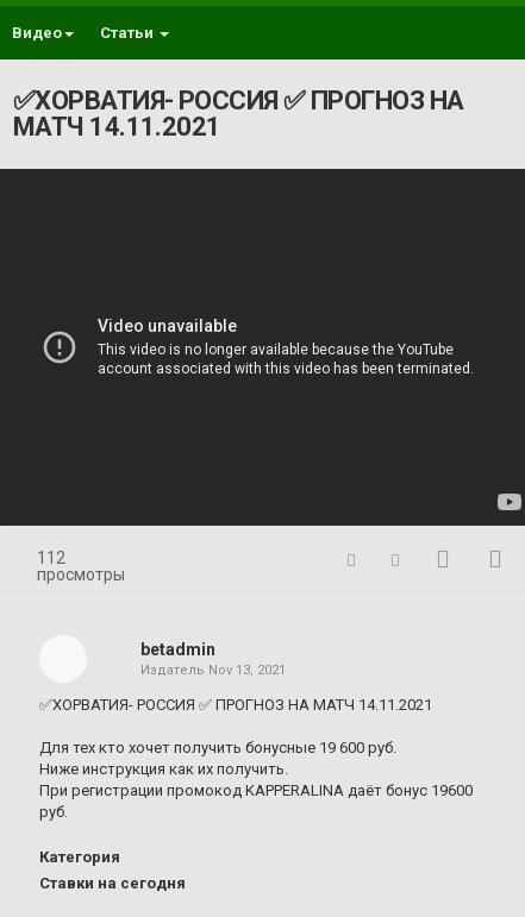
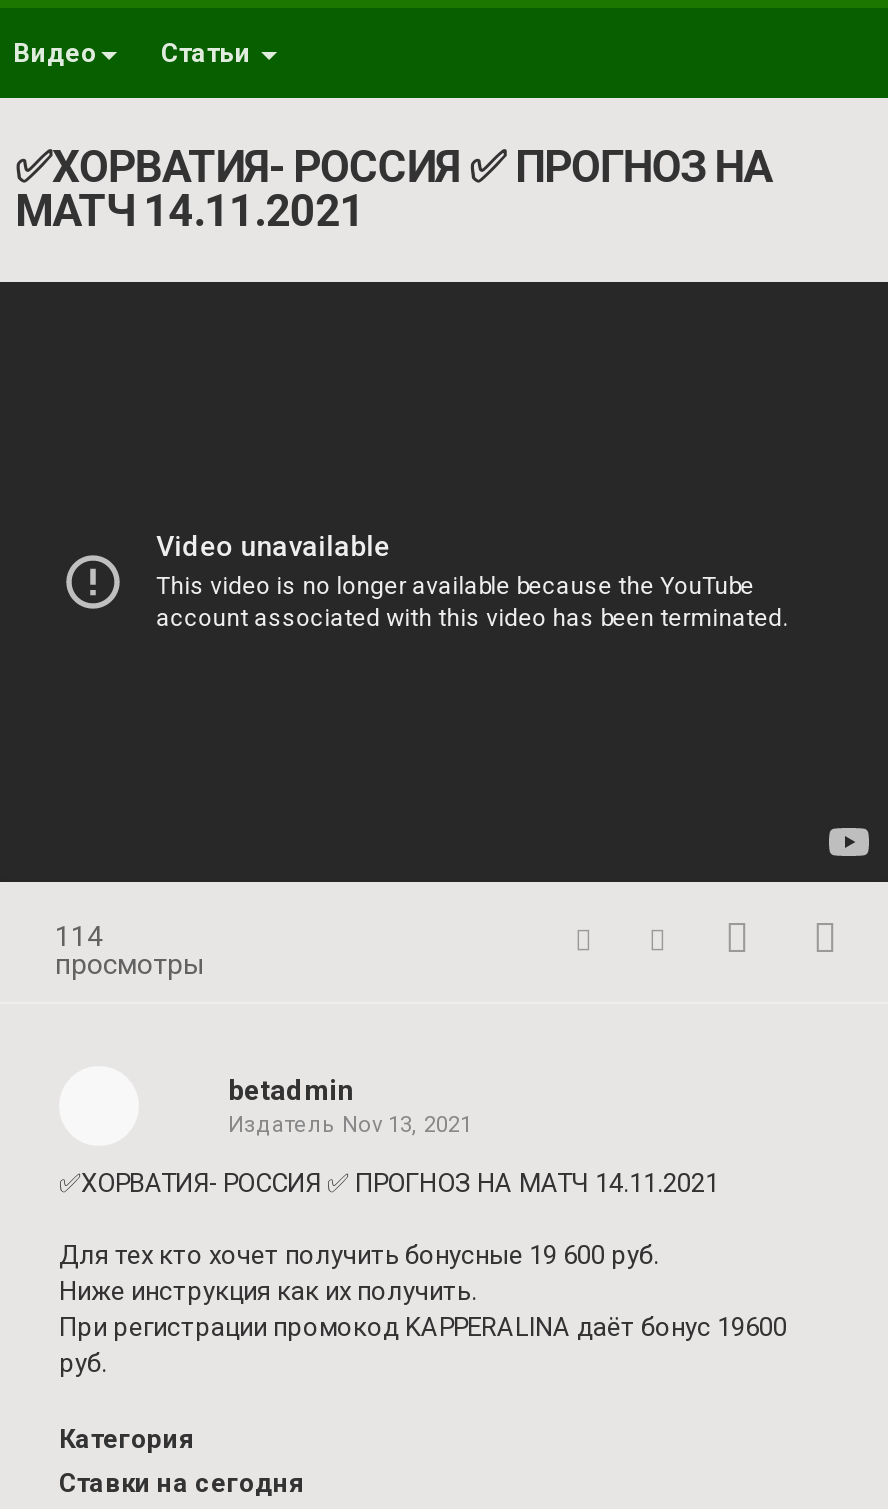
- 112
+ 114
